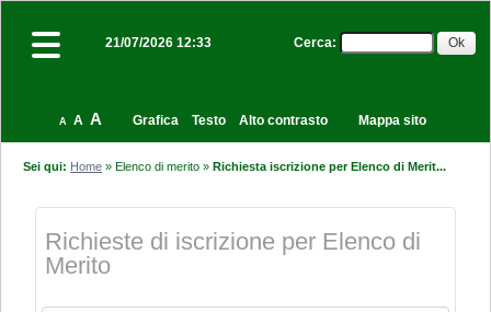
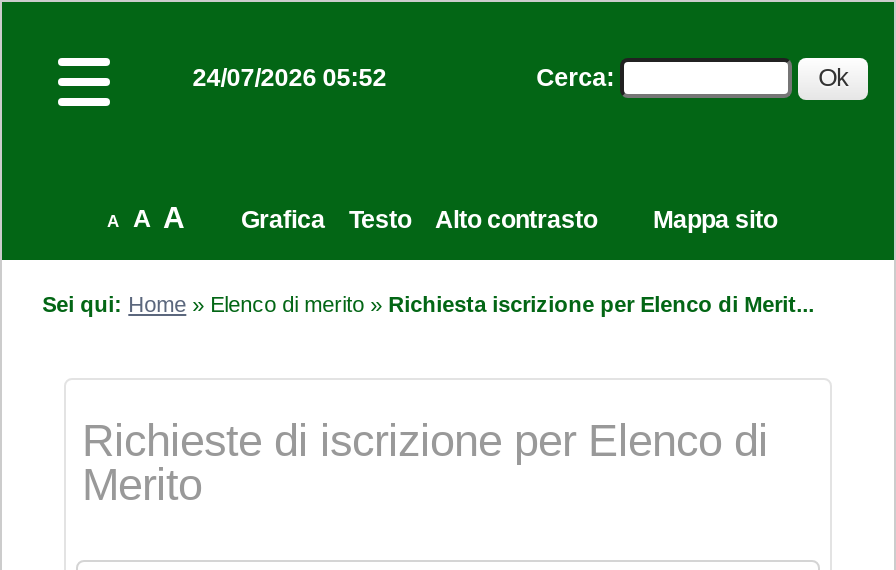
- 21/07/2026 12:33
+ 24/07/2026 05:52
